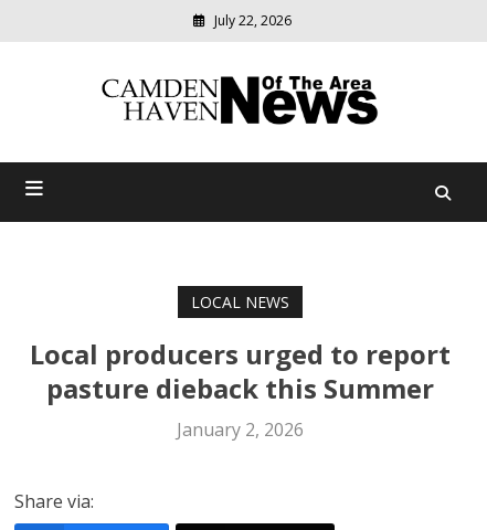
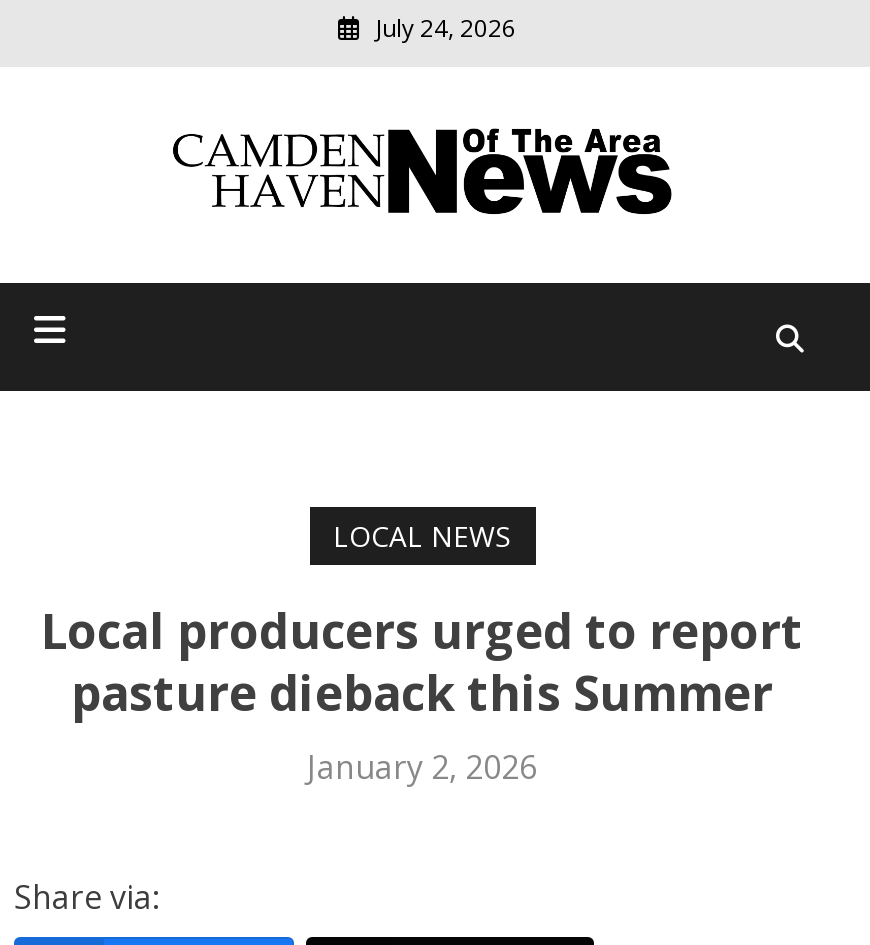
- July 22, 2026
+ July 24, 2026
